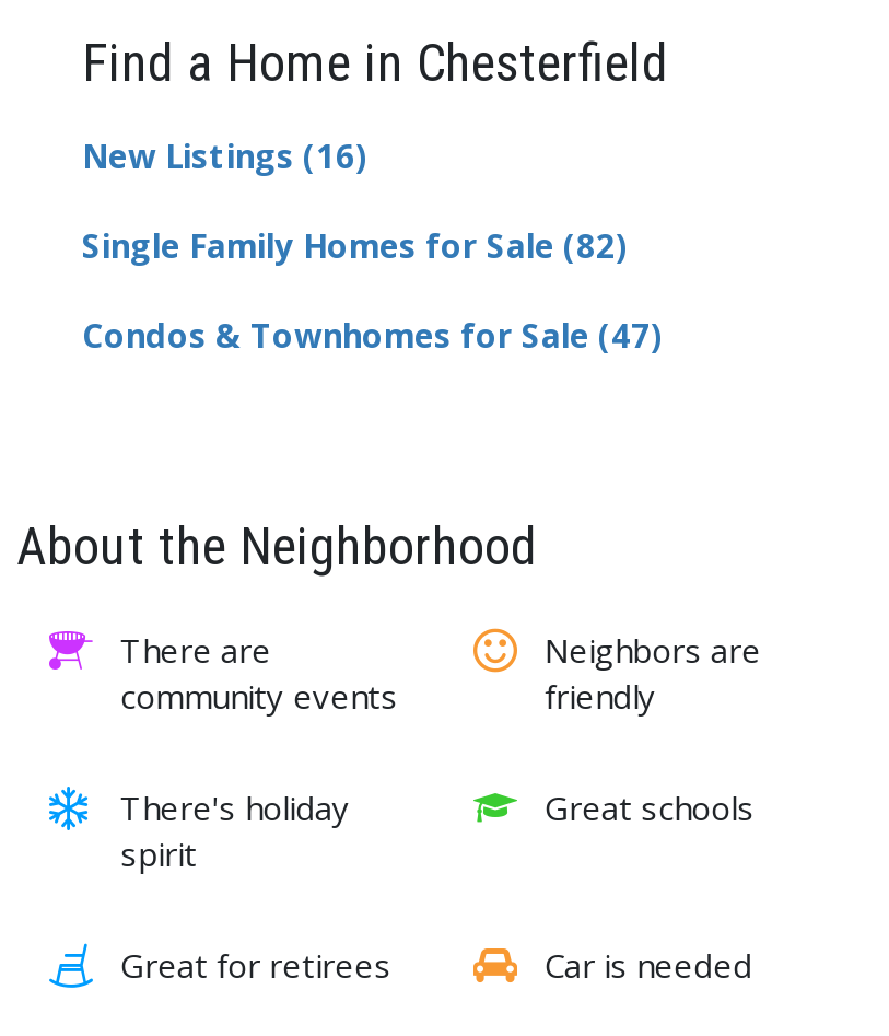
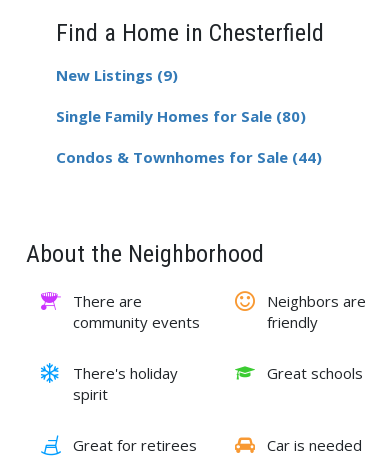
- New Listings (16)
+ New Listings (9)

- Single Family Homes for Sale (82)
+ Single Family Homes for Sale (80)

- Condos & Townhomes for Sale (47)
+ Condos & Townhomes for Sale (44)
